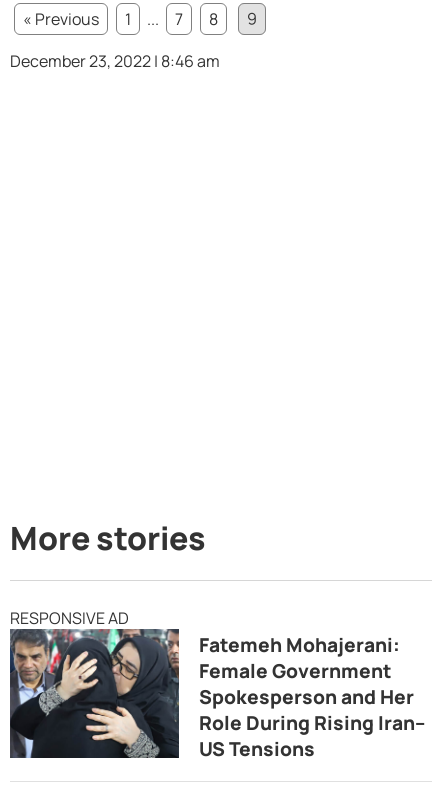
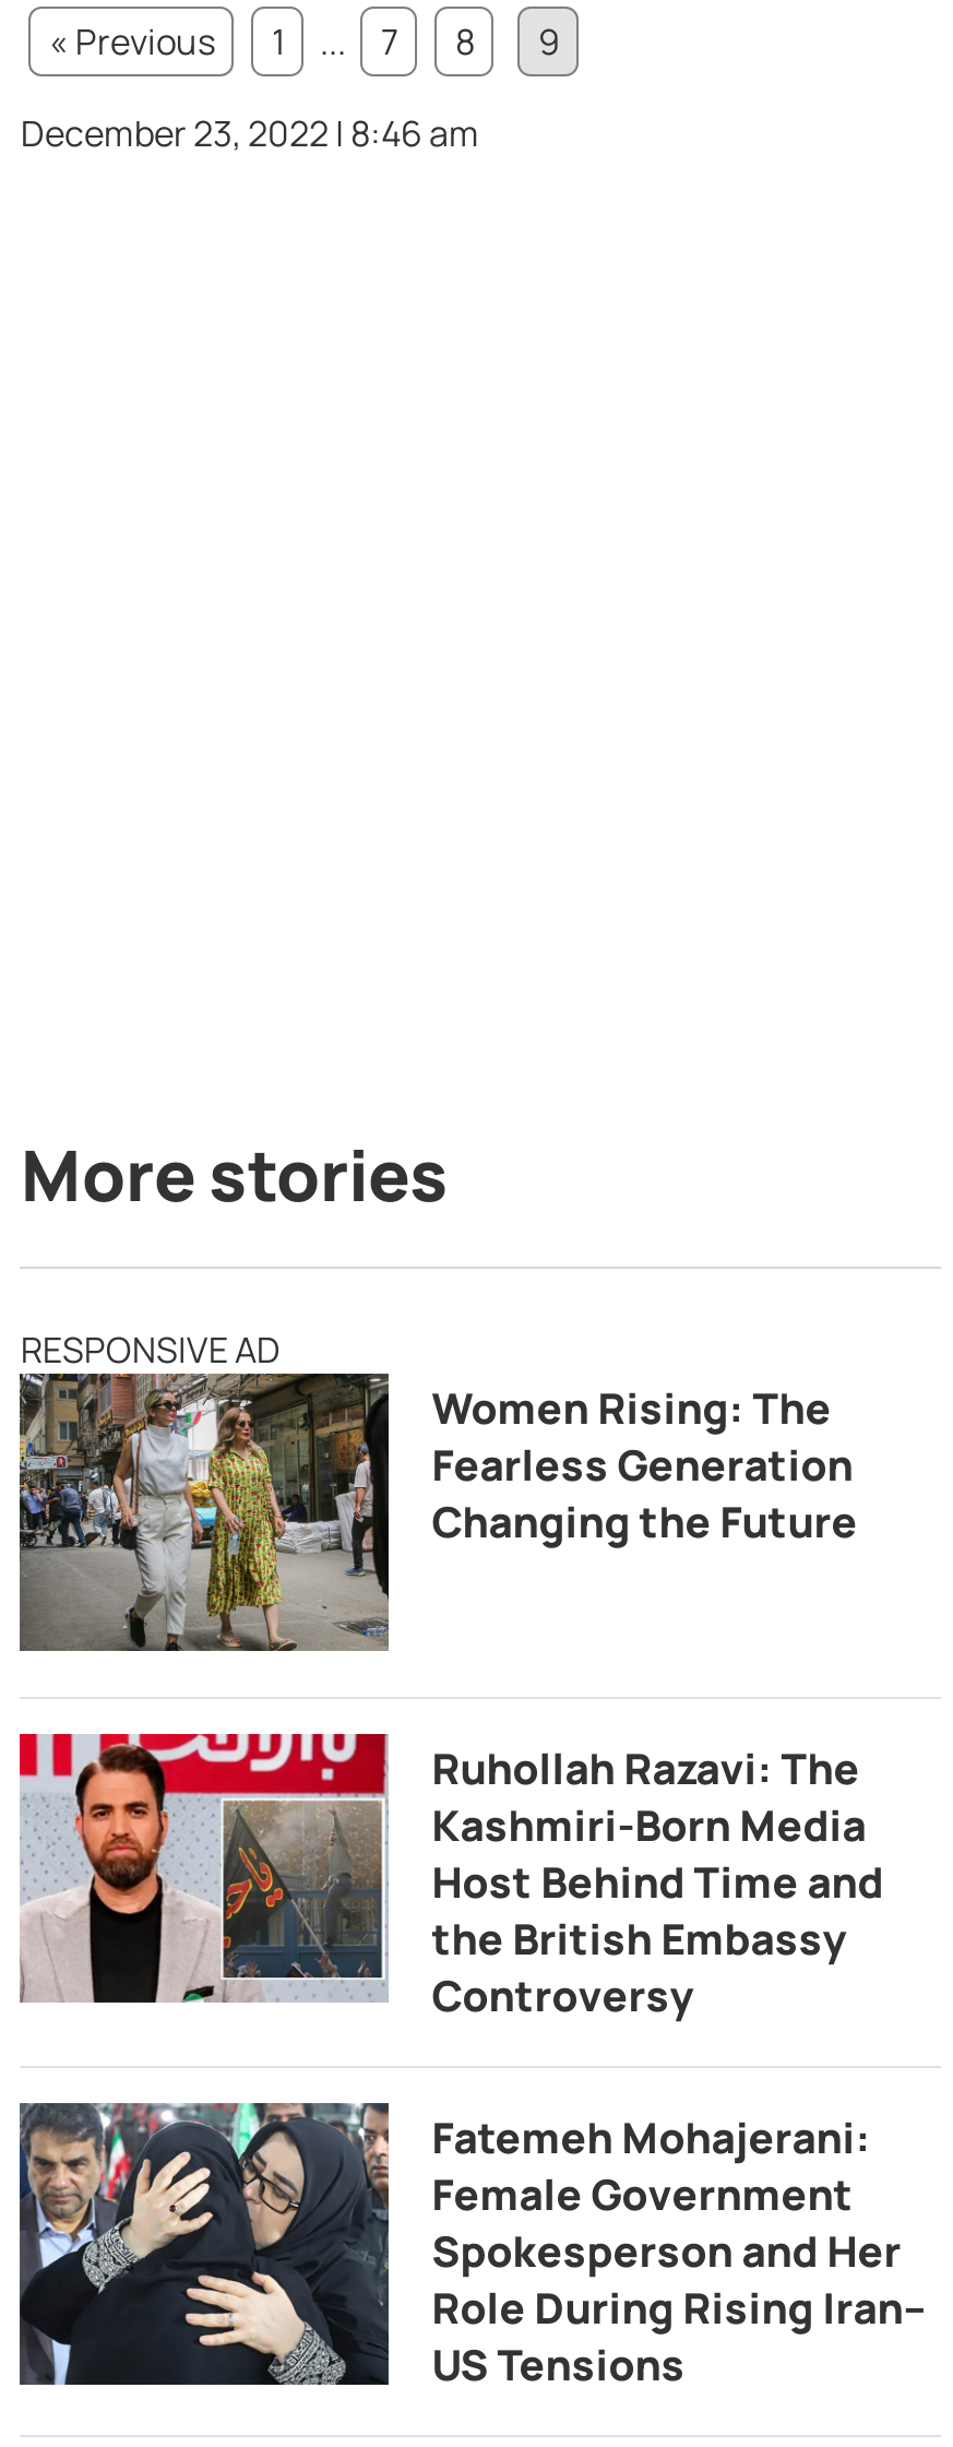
+ [image]
+ Women Rising: The
+ Fearless Generation
+ Changing the Future

+ [image]
+ Ruhollah Razavi: The
+ Kashmiri-Born Media
+ Host Behind Time and
+ the British Embassy
+ Controversy
